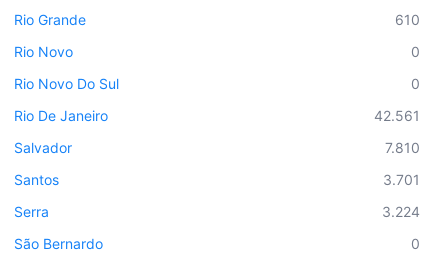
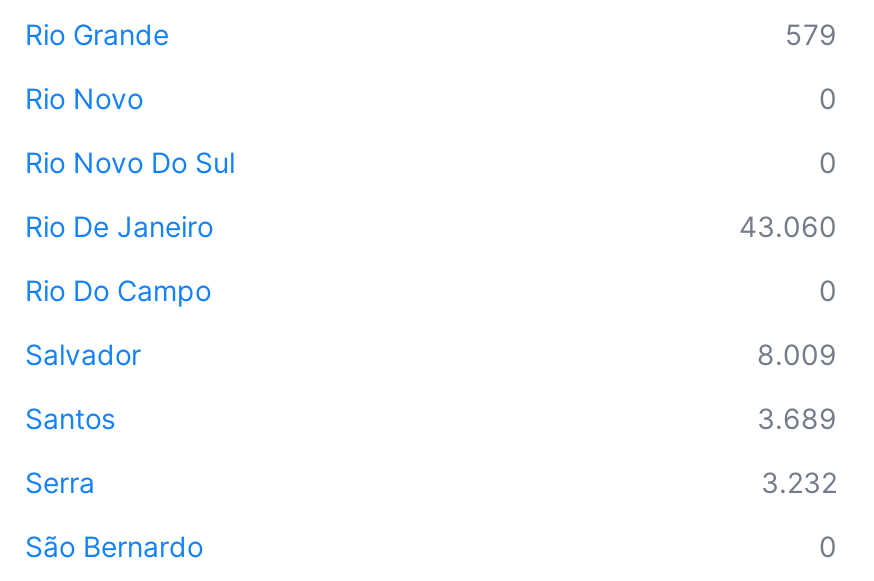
- 610
+ 579

- 42.561
+ 43.060
+ Rio Do Campo
+ 0

- 7.810
+ 8.009

- 3.701
+ 3.689

- 3.224
+ 3.232
